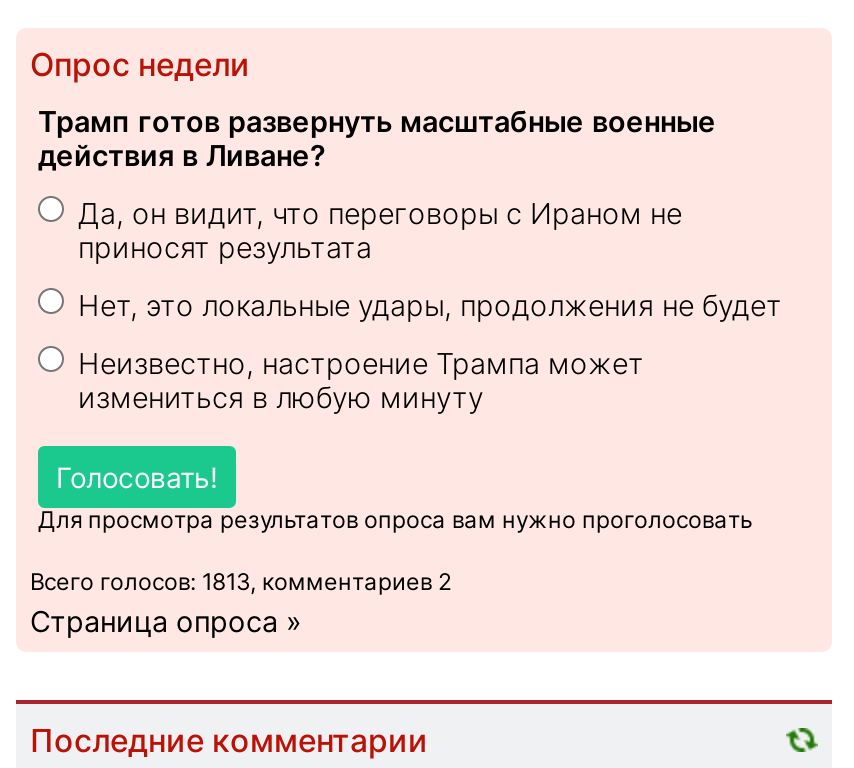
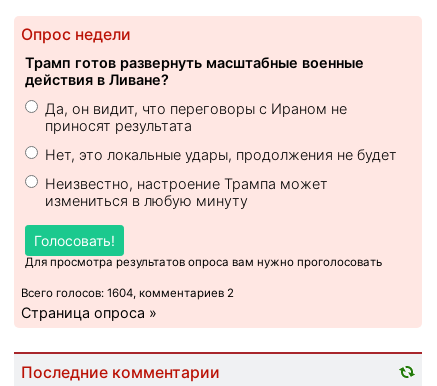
- Всего голосов: 1813, комментариев 2
+ Всего голосов: 1604, комментариев 2
